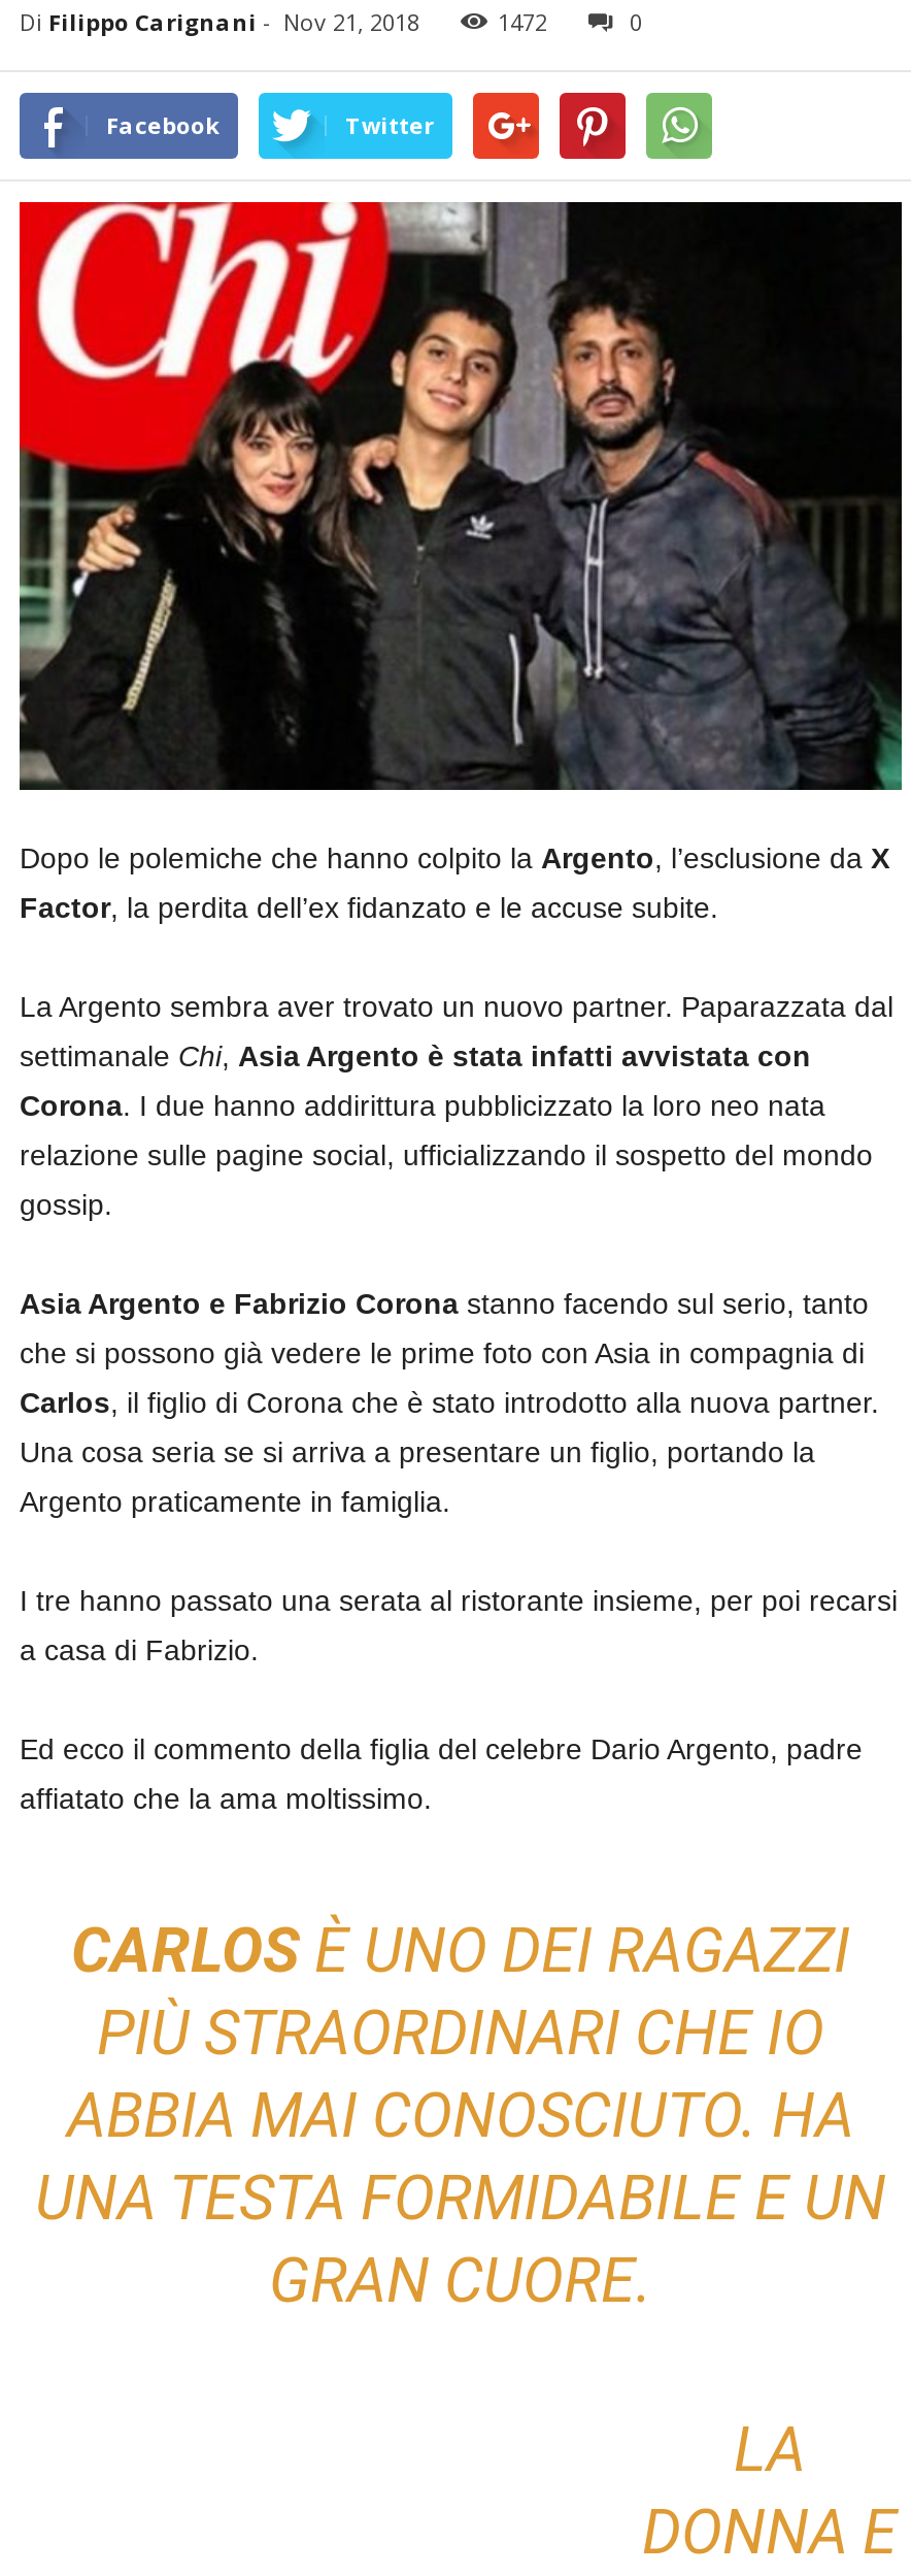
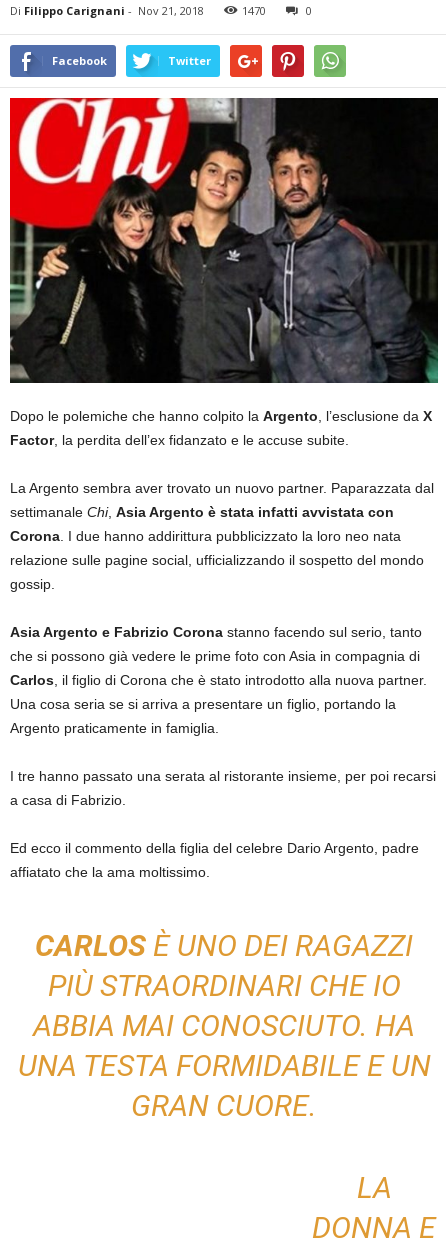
- 1472
+ 1470
